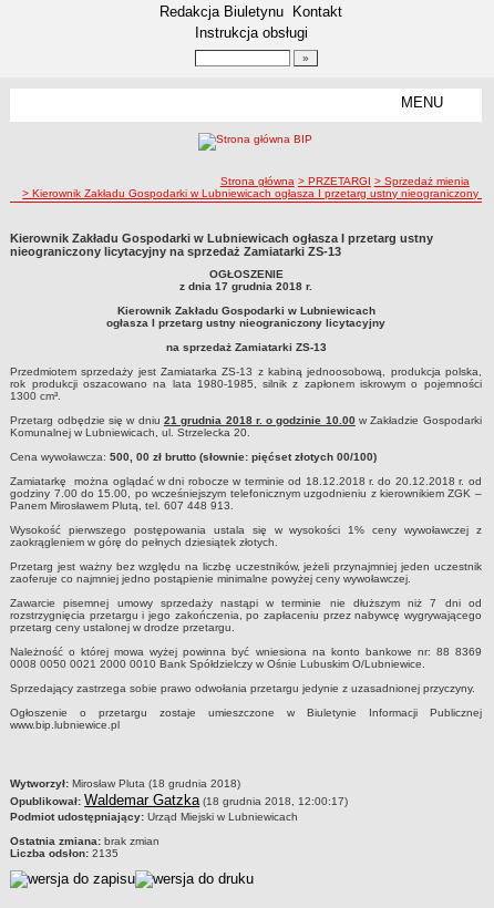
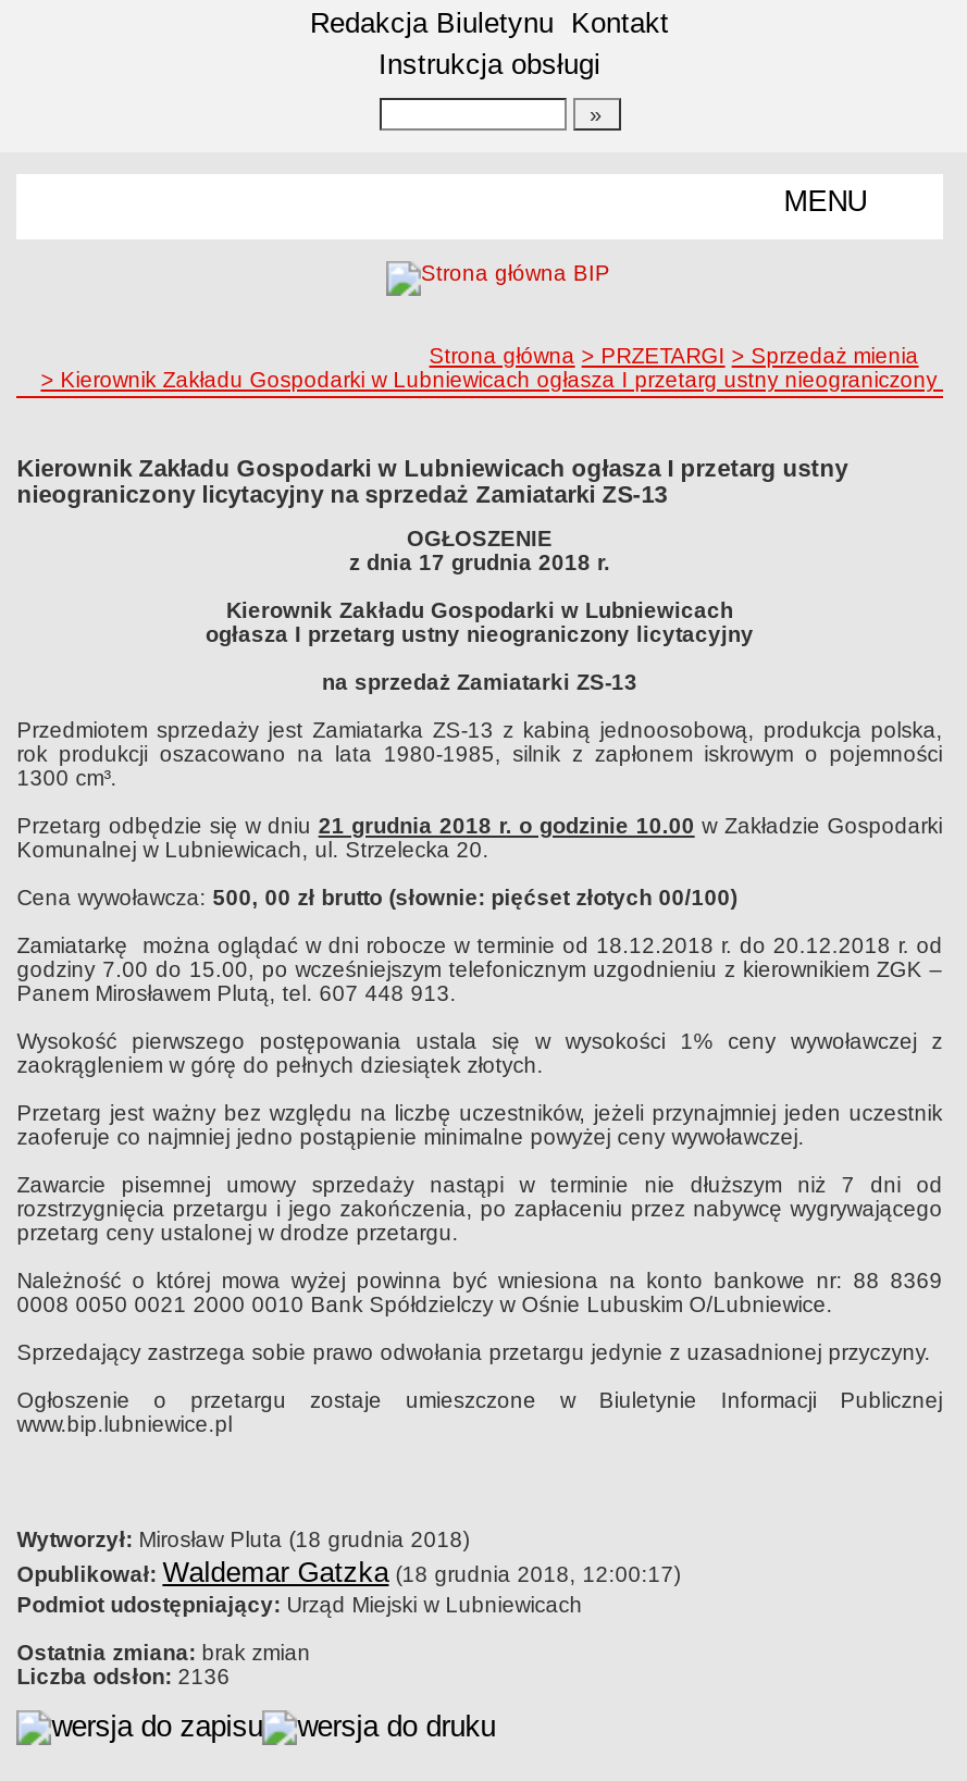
- Liczba odsłon: 2135
+ Liczba odsłon: 2136
